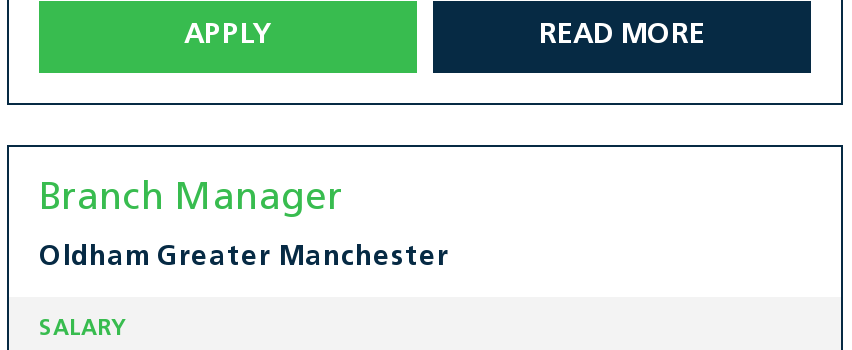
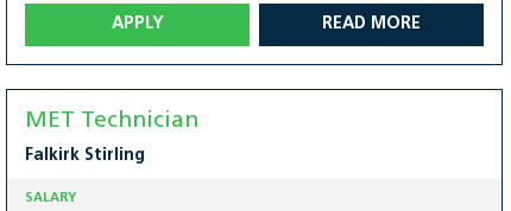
- Branch Manager
+ MET Technician

- Oldham Greater Manchester
+ Falkirk Stirling
